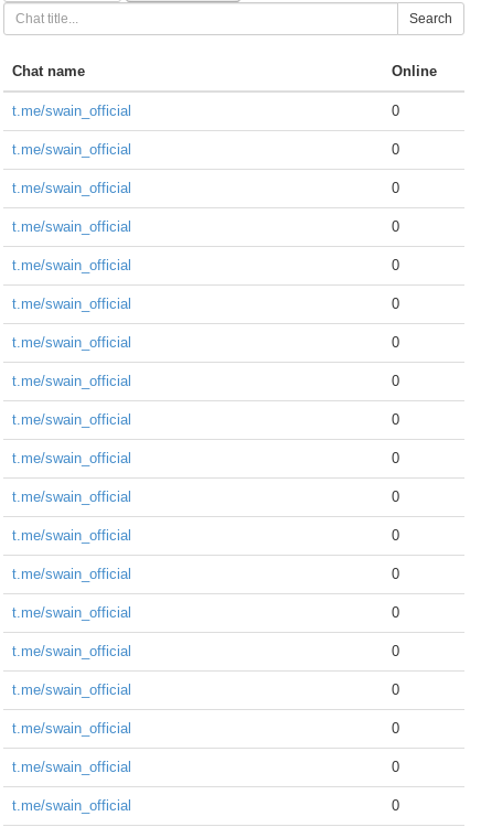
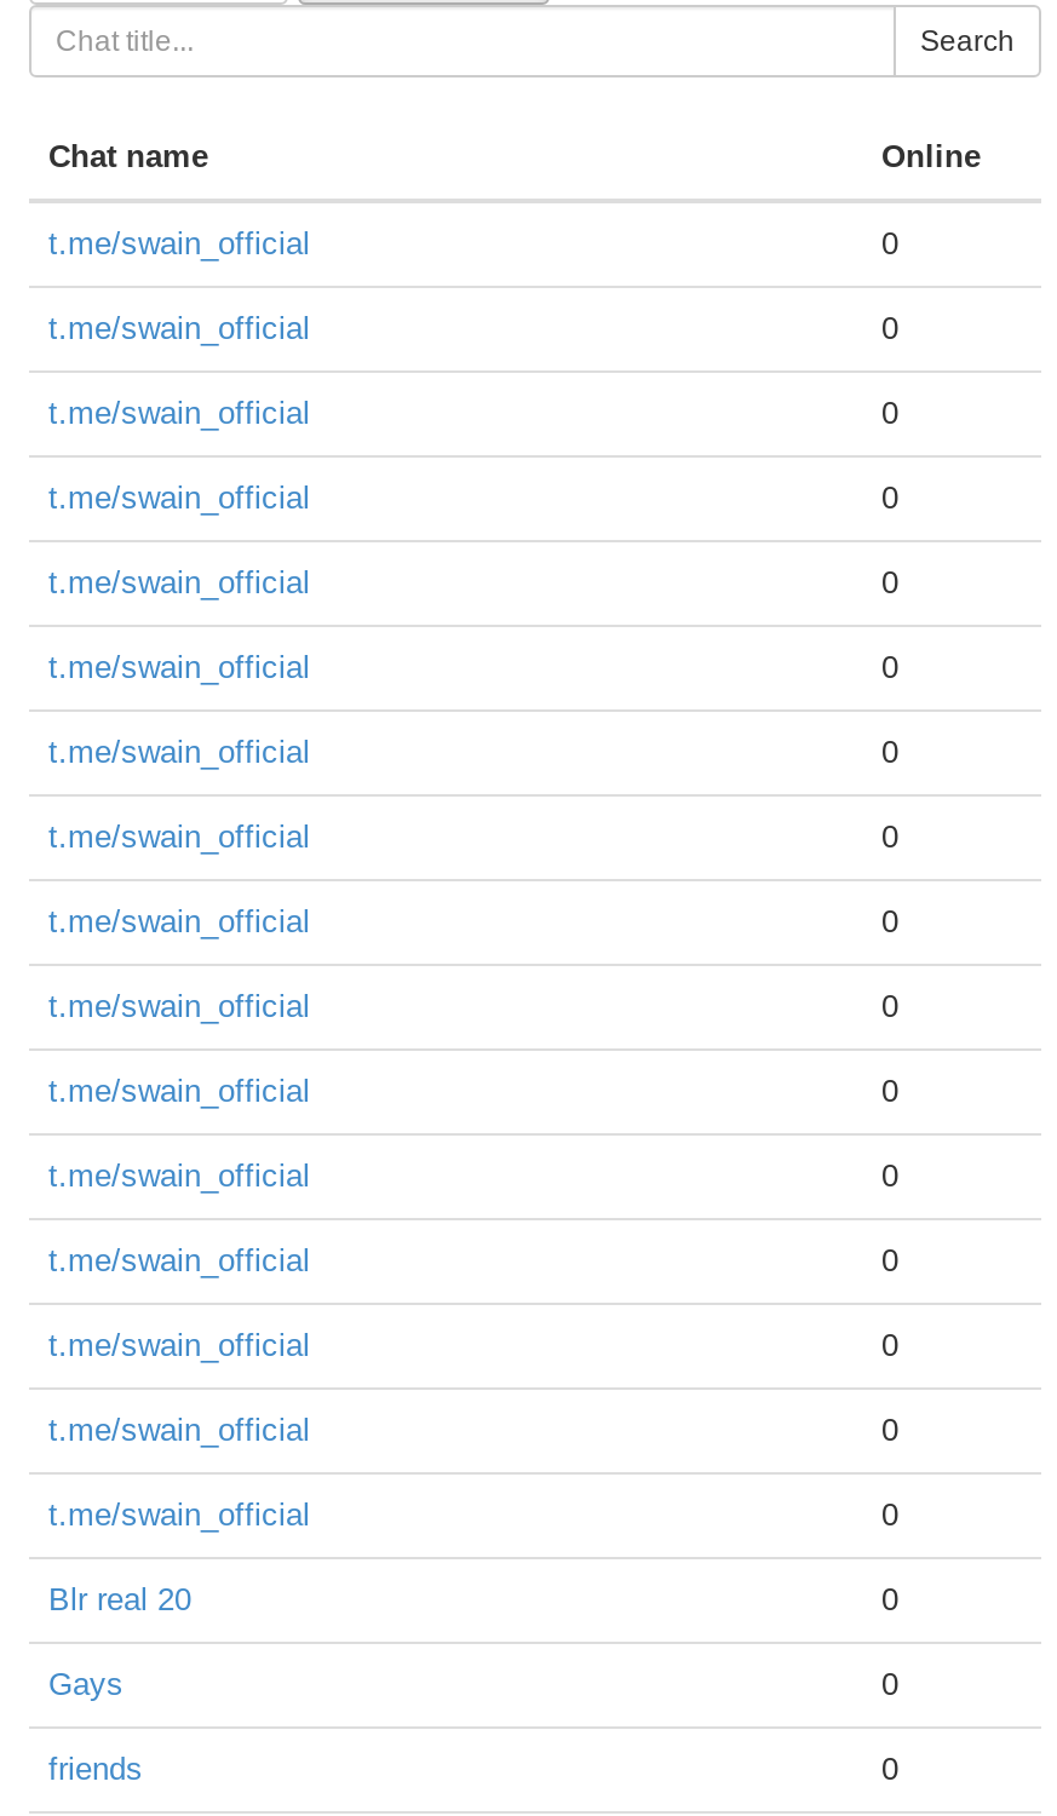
- t.me/swain_official
+ Blr real 20

- t.me/swain_official
+ Gays

- t.me/swain_official
+ friends
